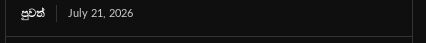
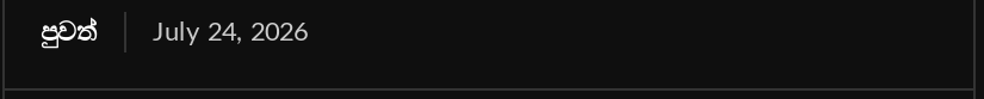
- July 21, 2026
+ July 24, 2026
